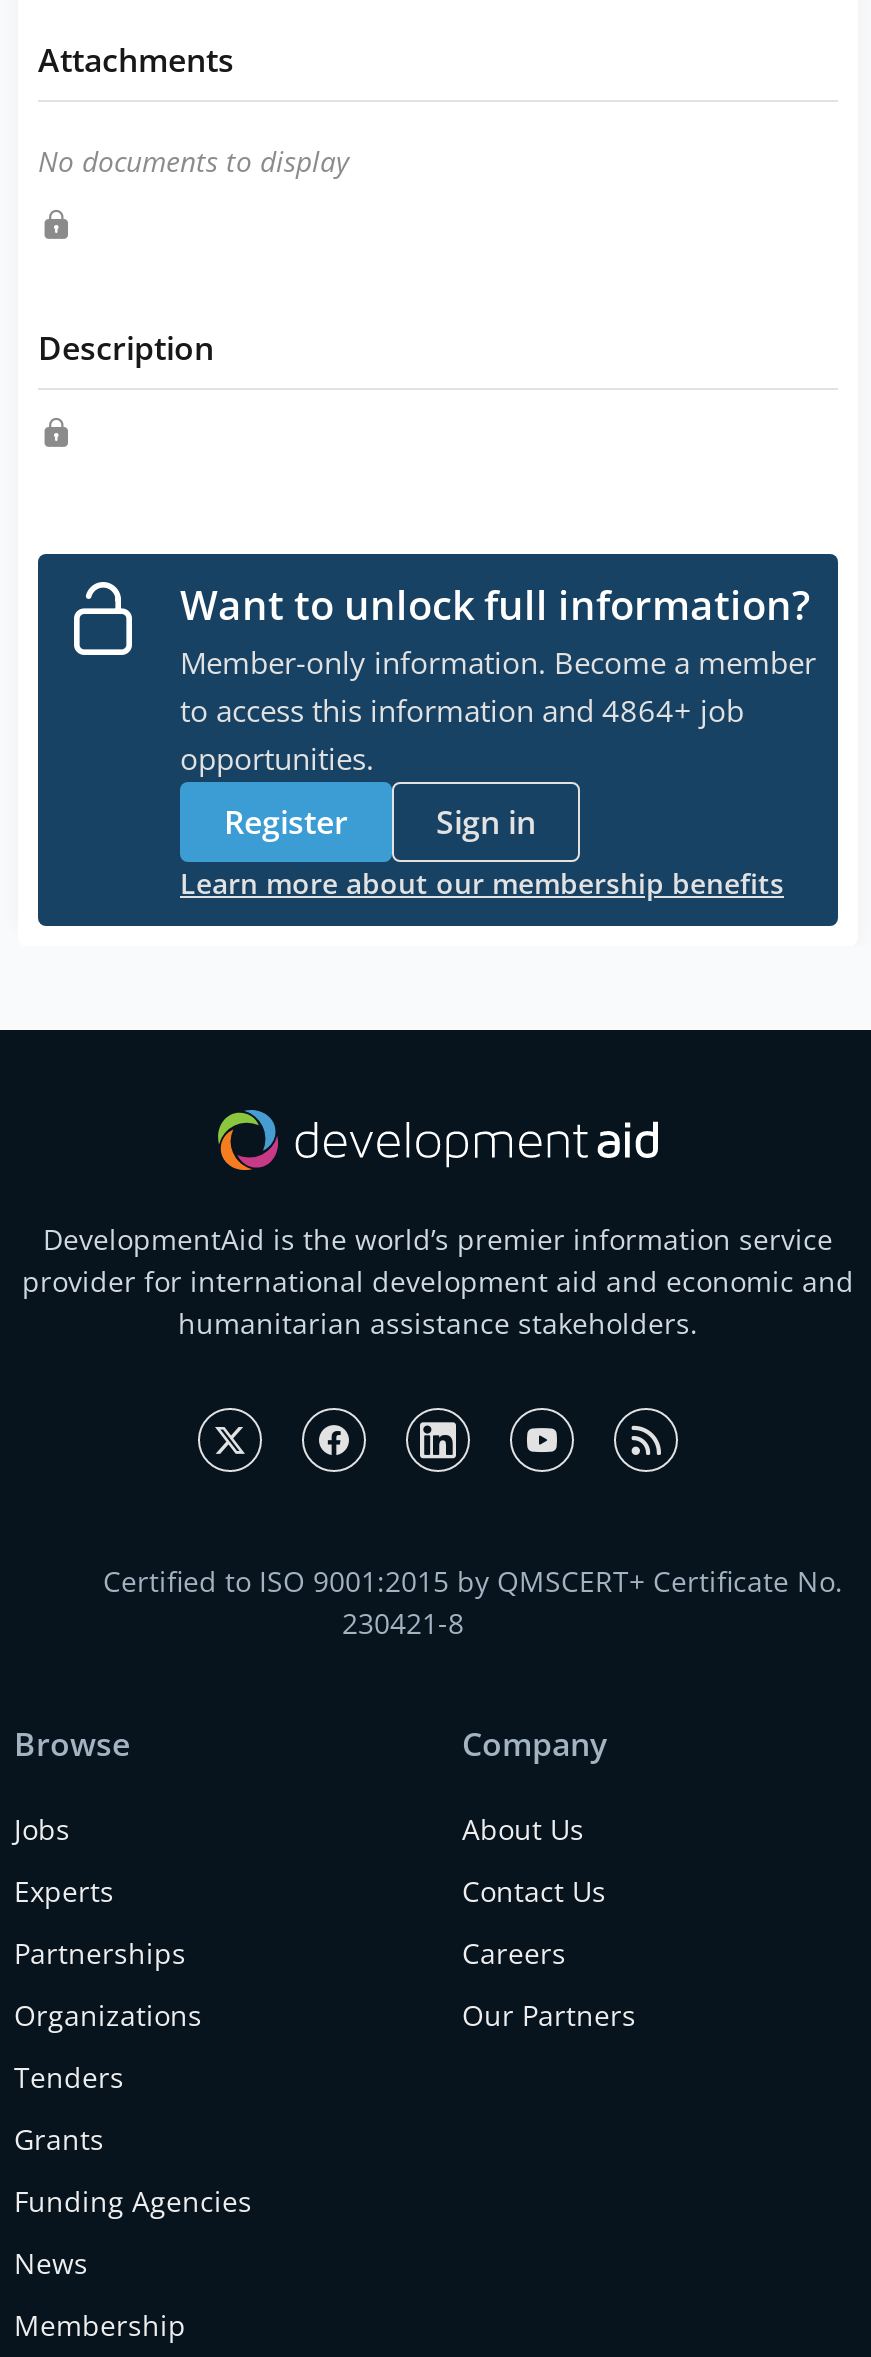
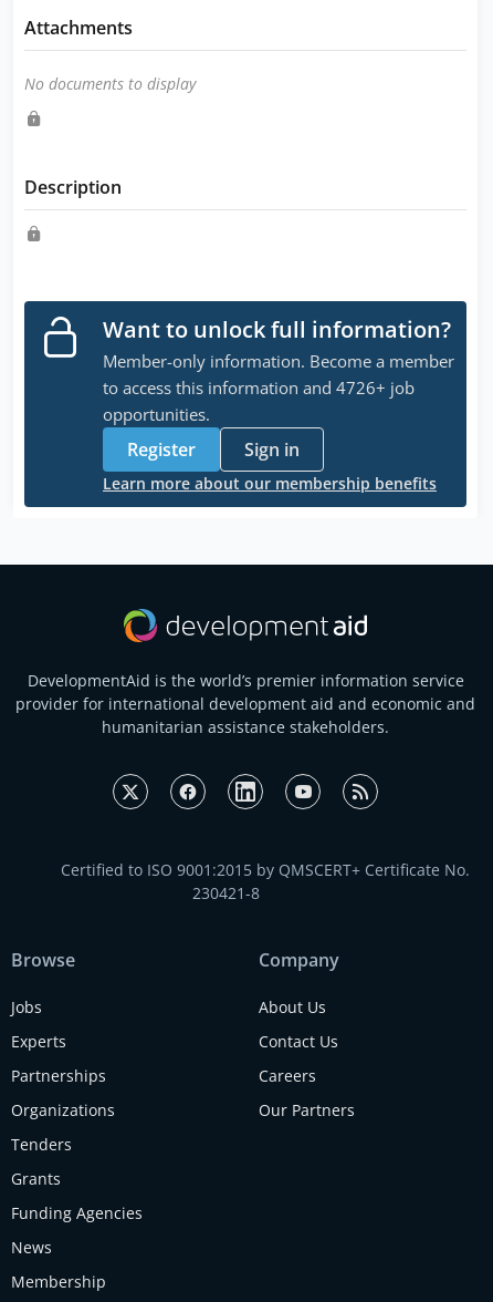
- to access this information and 4864+ job
+ to access this information and 4726+ job
